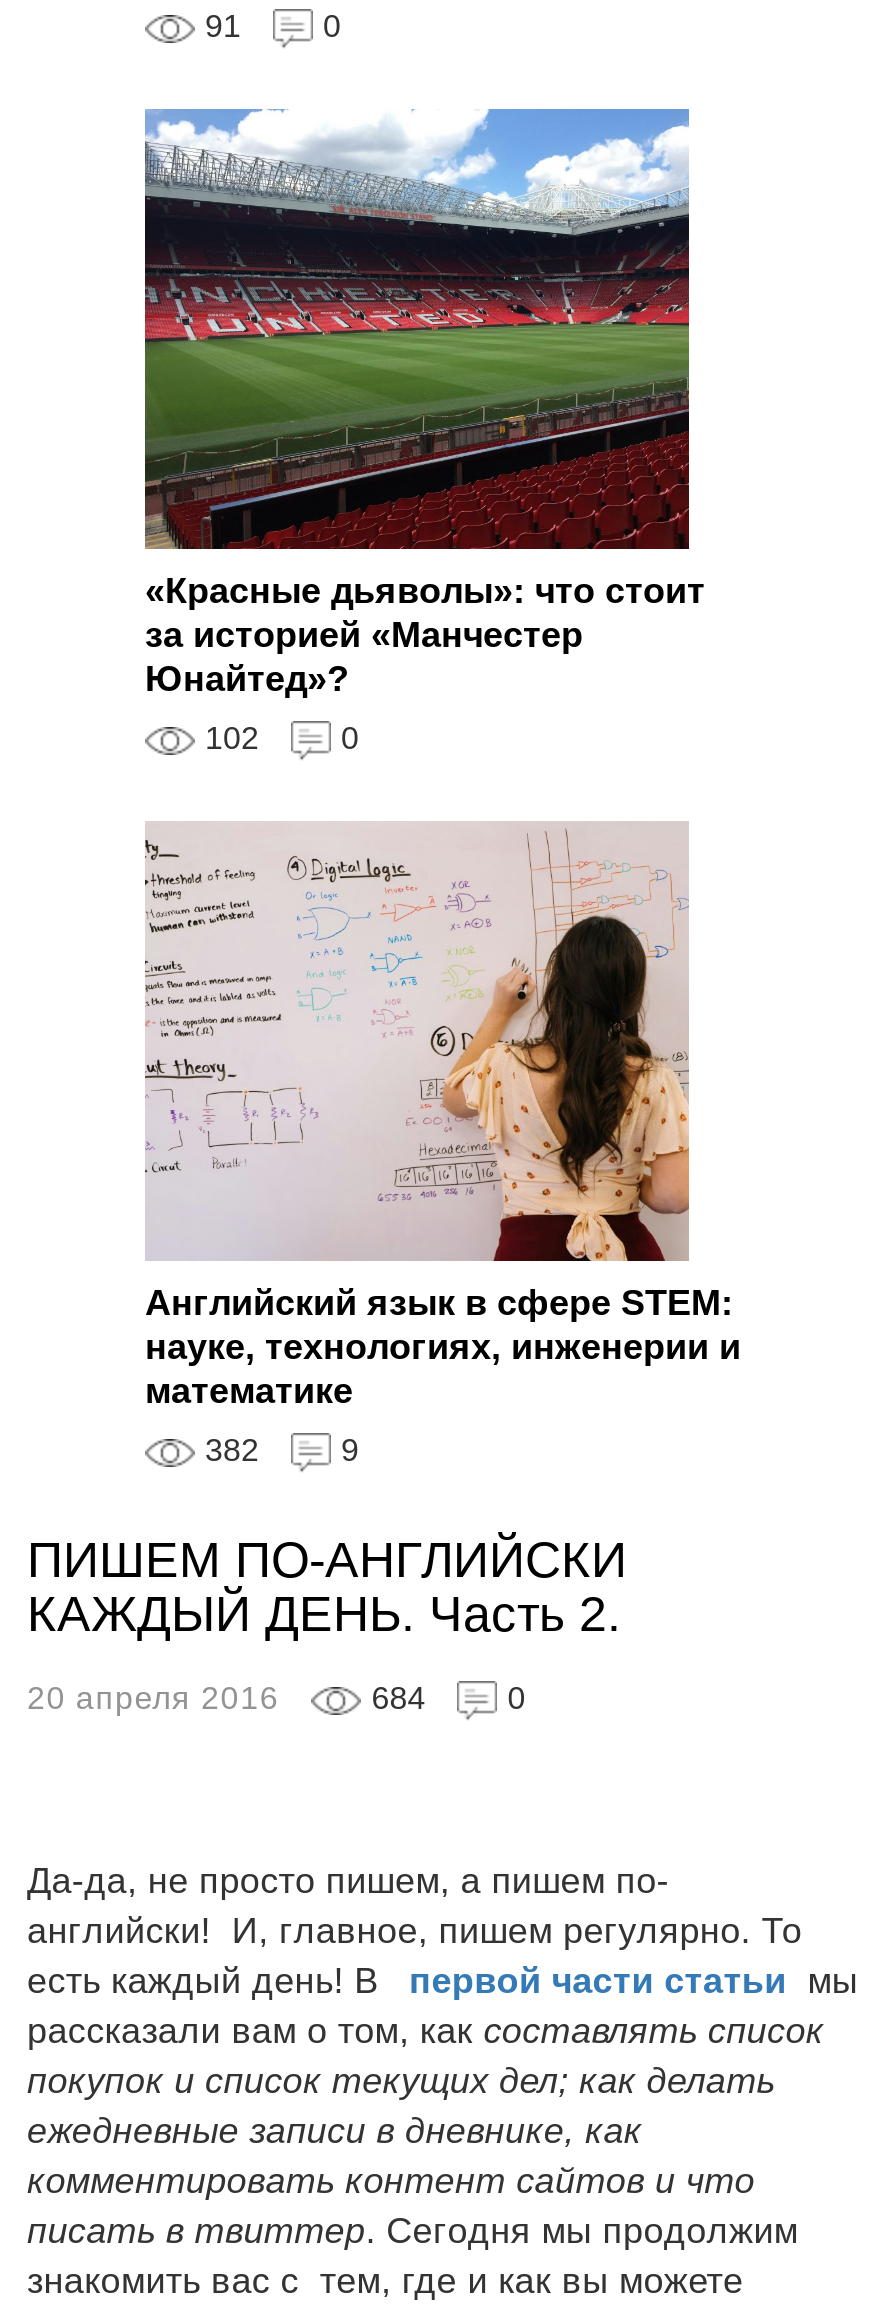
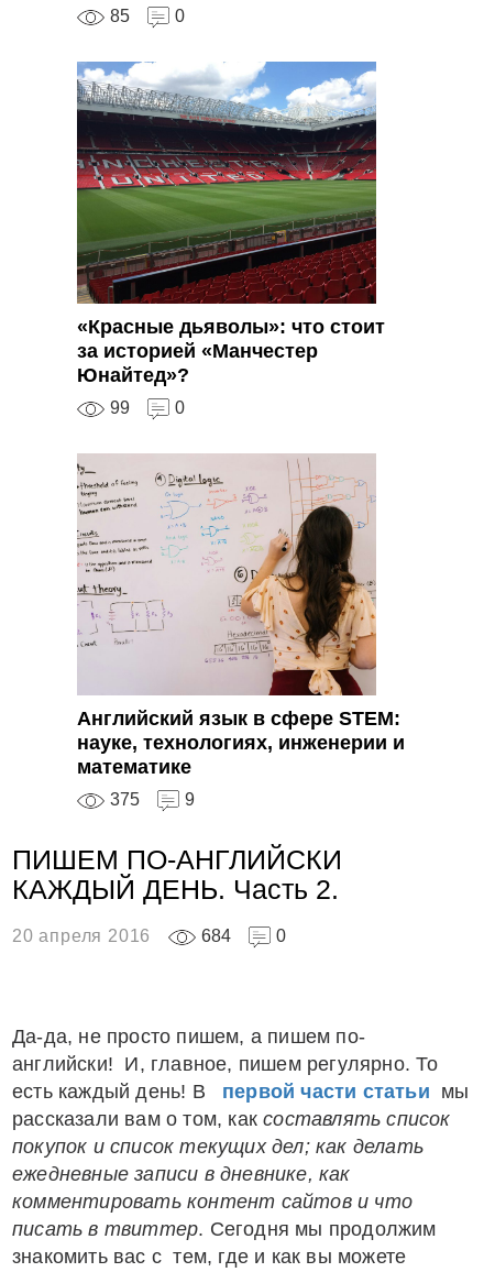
- 91
+ 85

- 102
+ 99

- 382
+ 375
